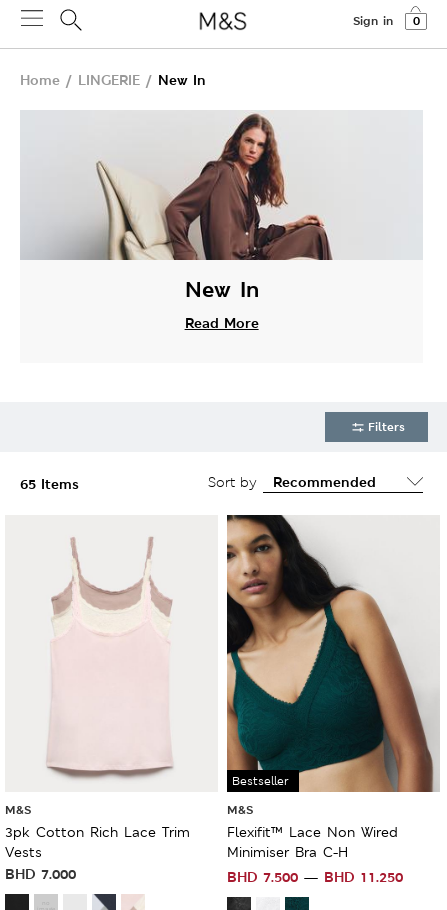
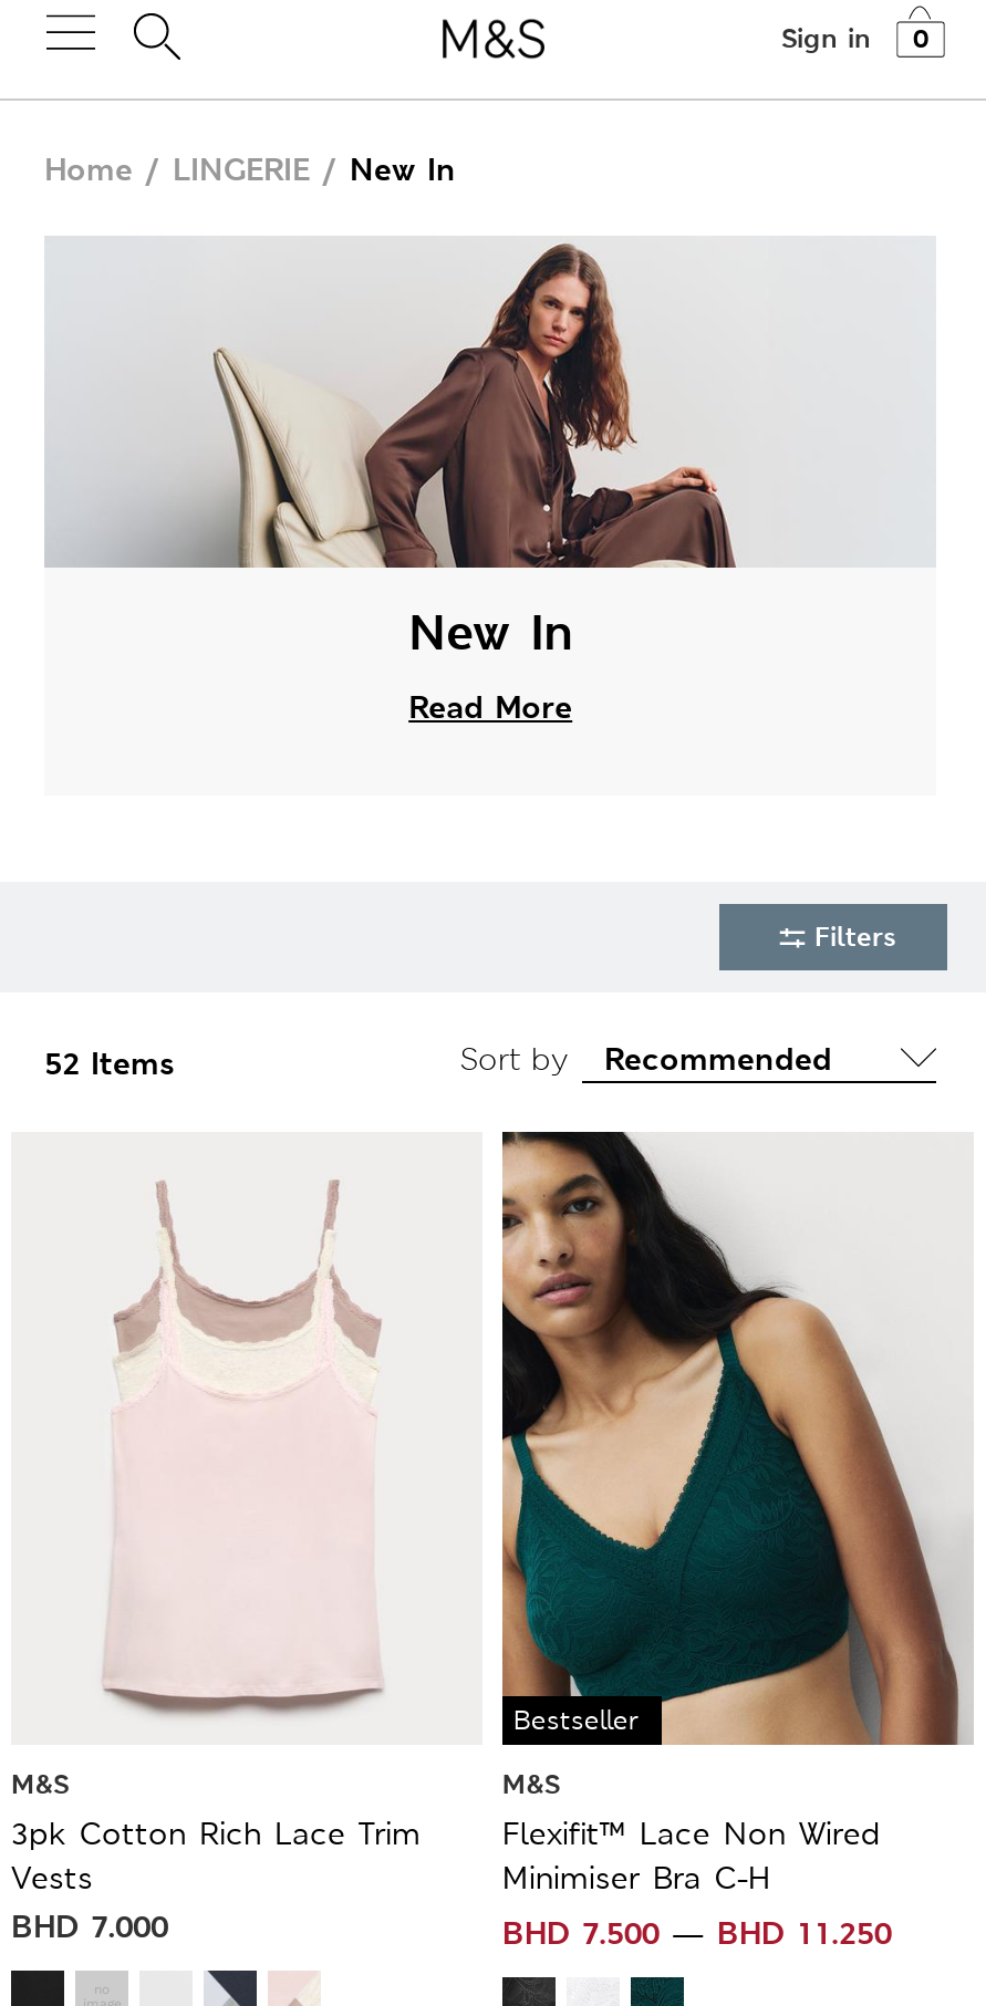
- 65 Items
+ 52 Items
